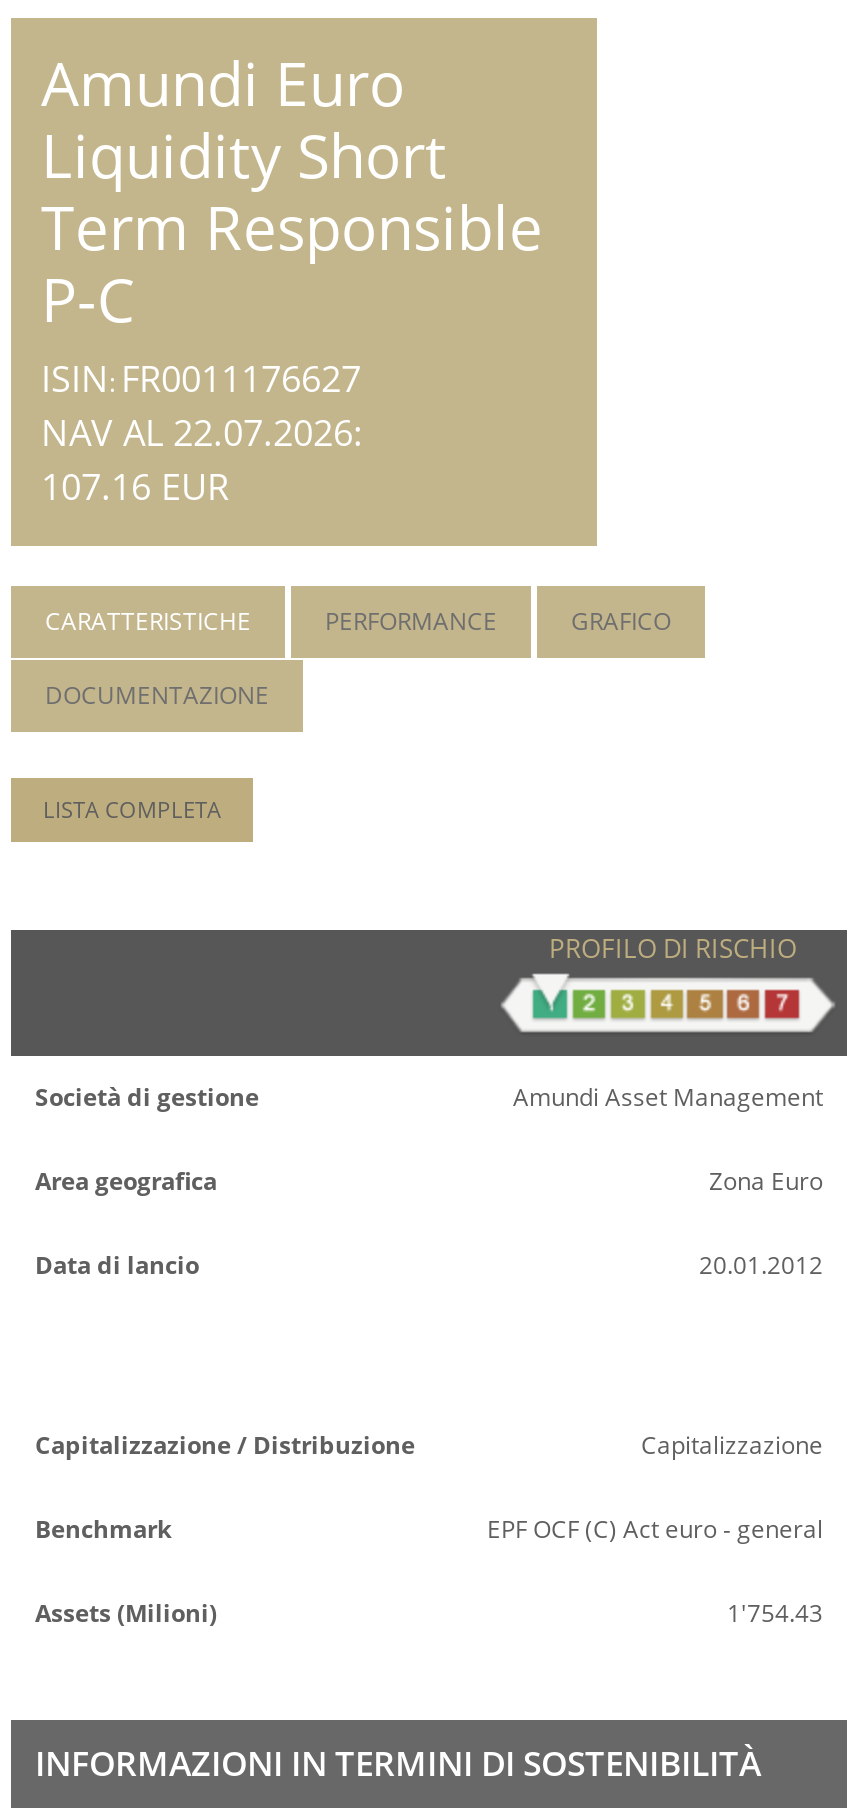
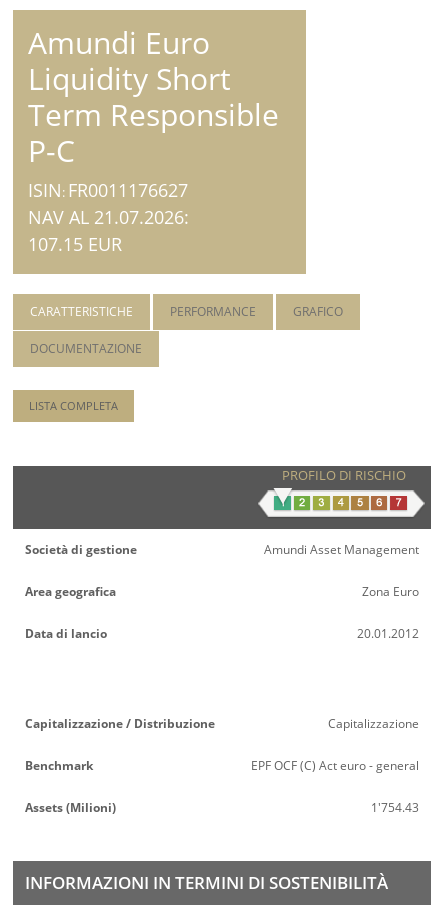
- NAV AL 22.07.2026:
+ NAV AL 21.07.2026:

- 107.16 EUR
+ 107.15 EUR
